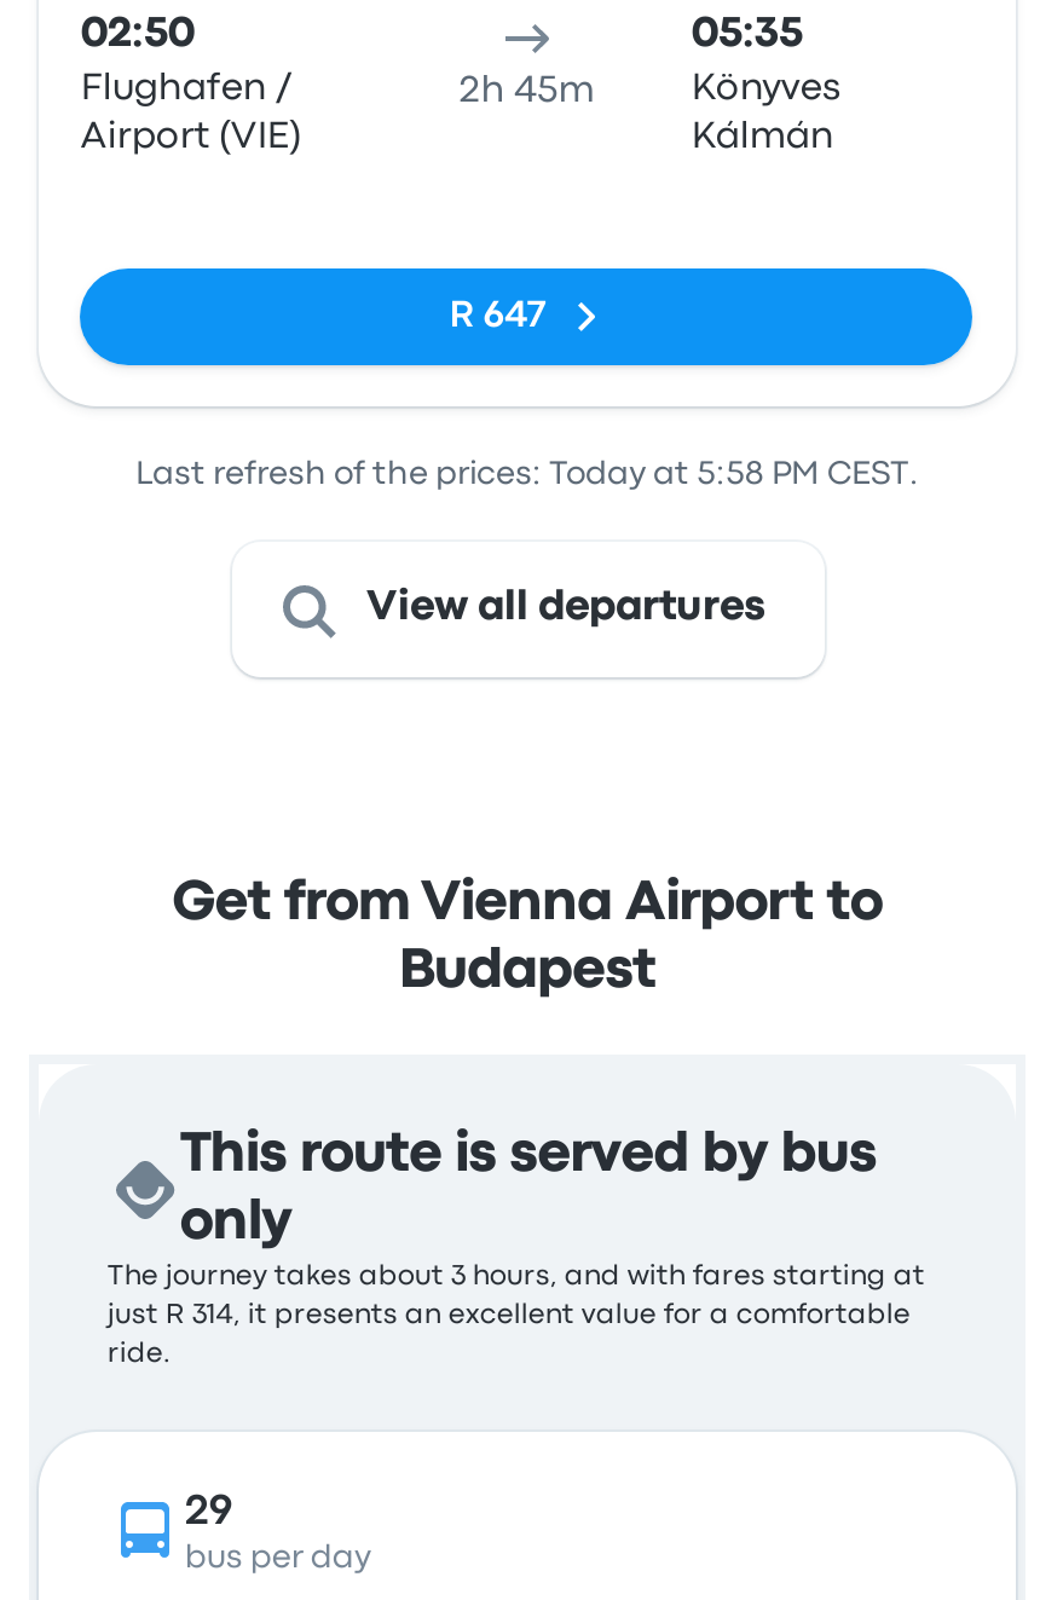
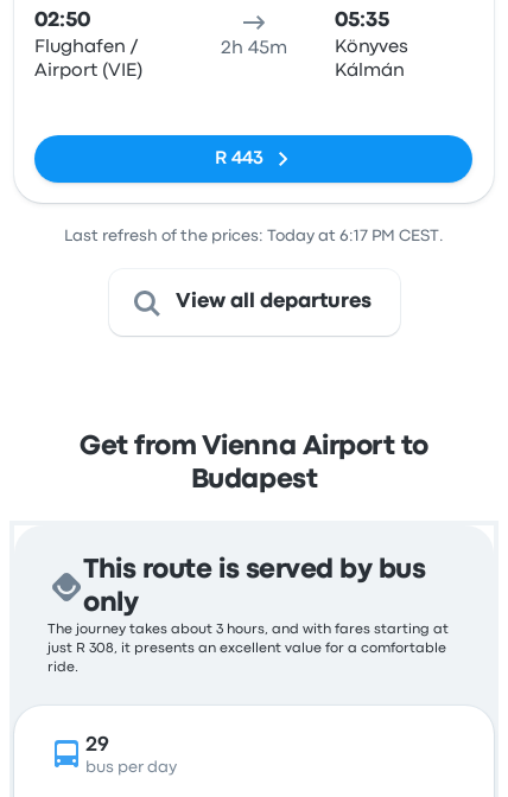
- R 647
+ R 443

- Last refresh of the prices: Today at 5:58 PM CEST.
+ Last refresh of the prices: Today at 6:17 PM CEST.

- just R 314, it presents an excellent value for a comfortable
+ just R 308, it presents an excellent value for a comfortable
